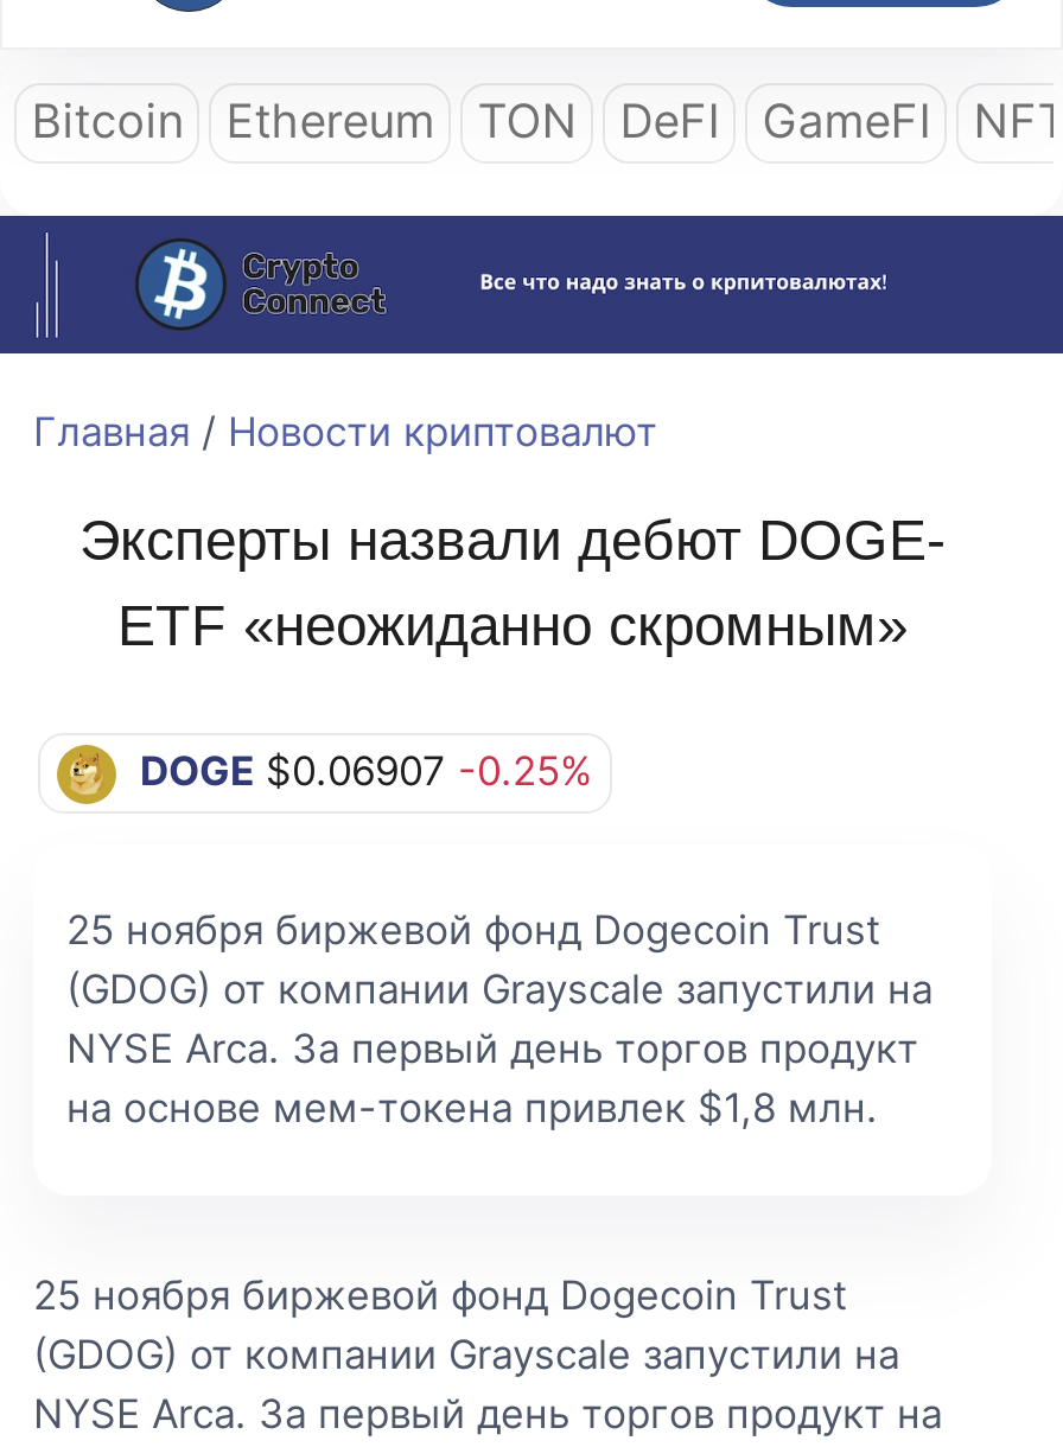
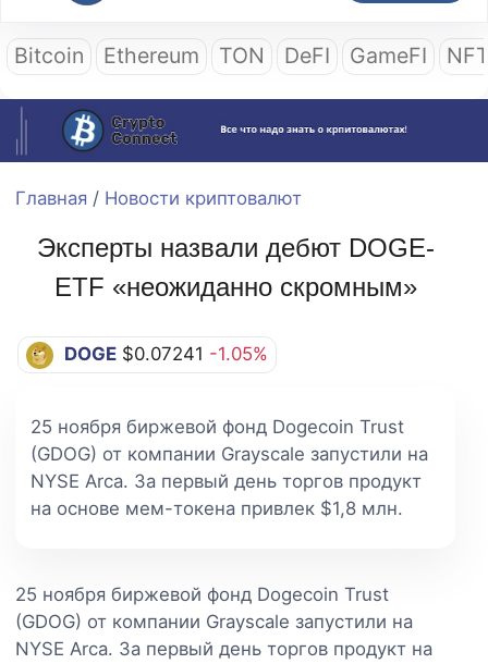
- DOGE $0.06907 -0.25%
+ DOGE $0.07241 -1.05%
